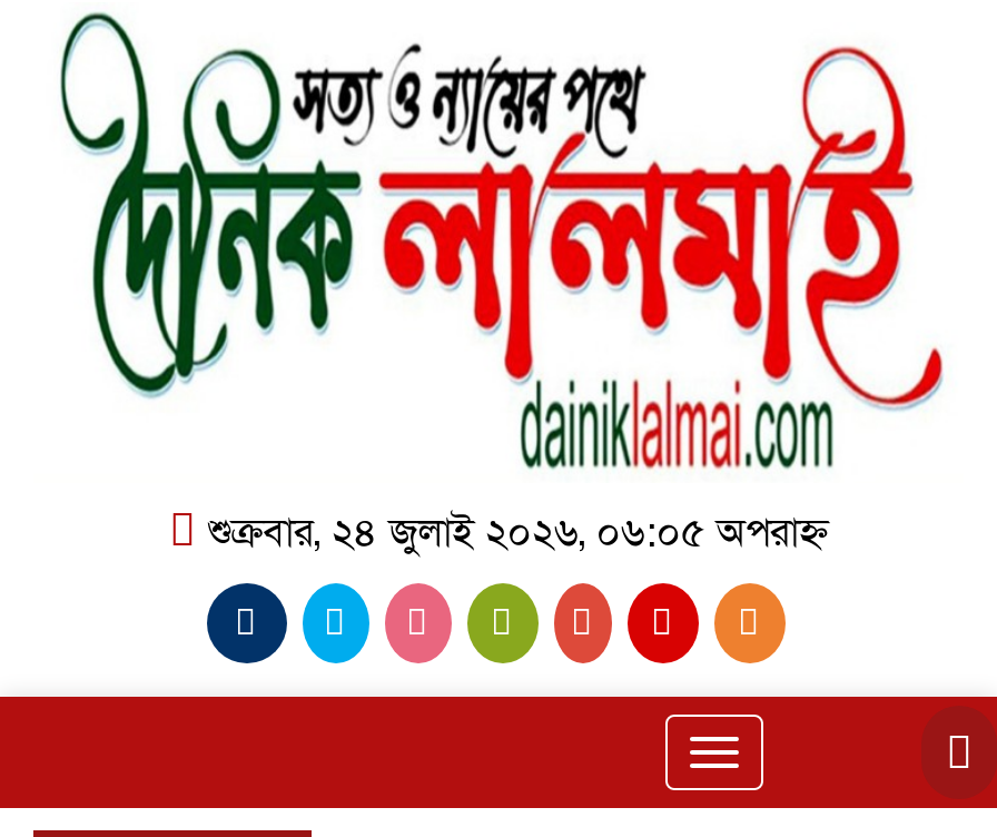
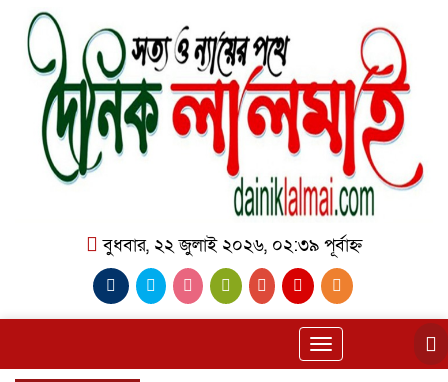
- শুক্রবার, ২৪ জুলাই ২০২৬, ০৬:০৫ অপরাহ্ন
+ বুধবার, ২২ জুলাই ২০২৬, ০২:৩৯ পূর্বাহ্ন
